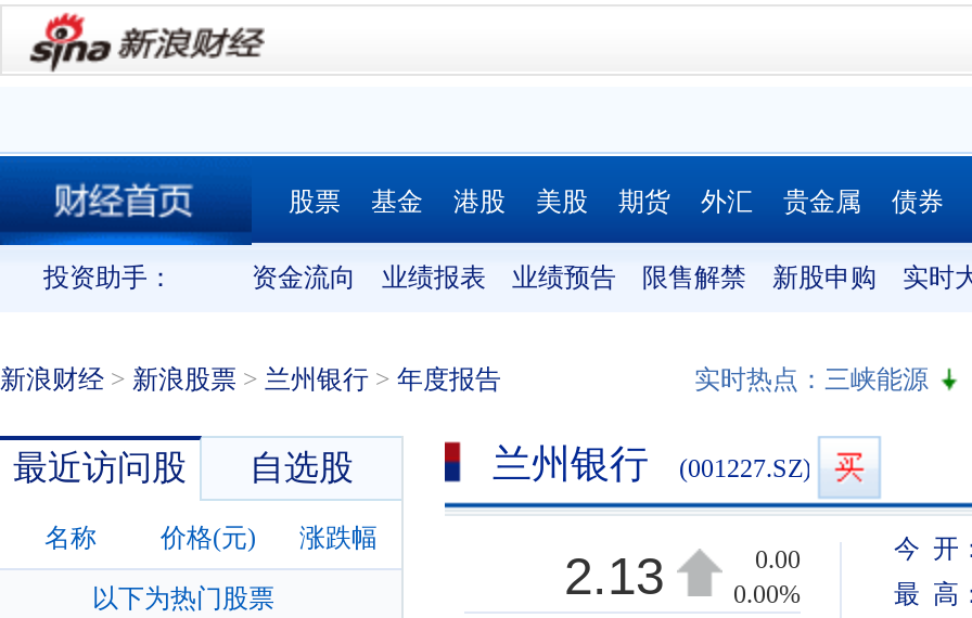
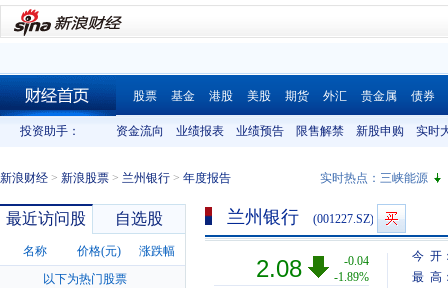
- 2.13
+ 2.08

- 0.00
+ -0.04

- 0.00%
+ -1.89%
